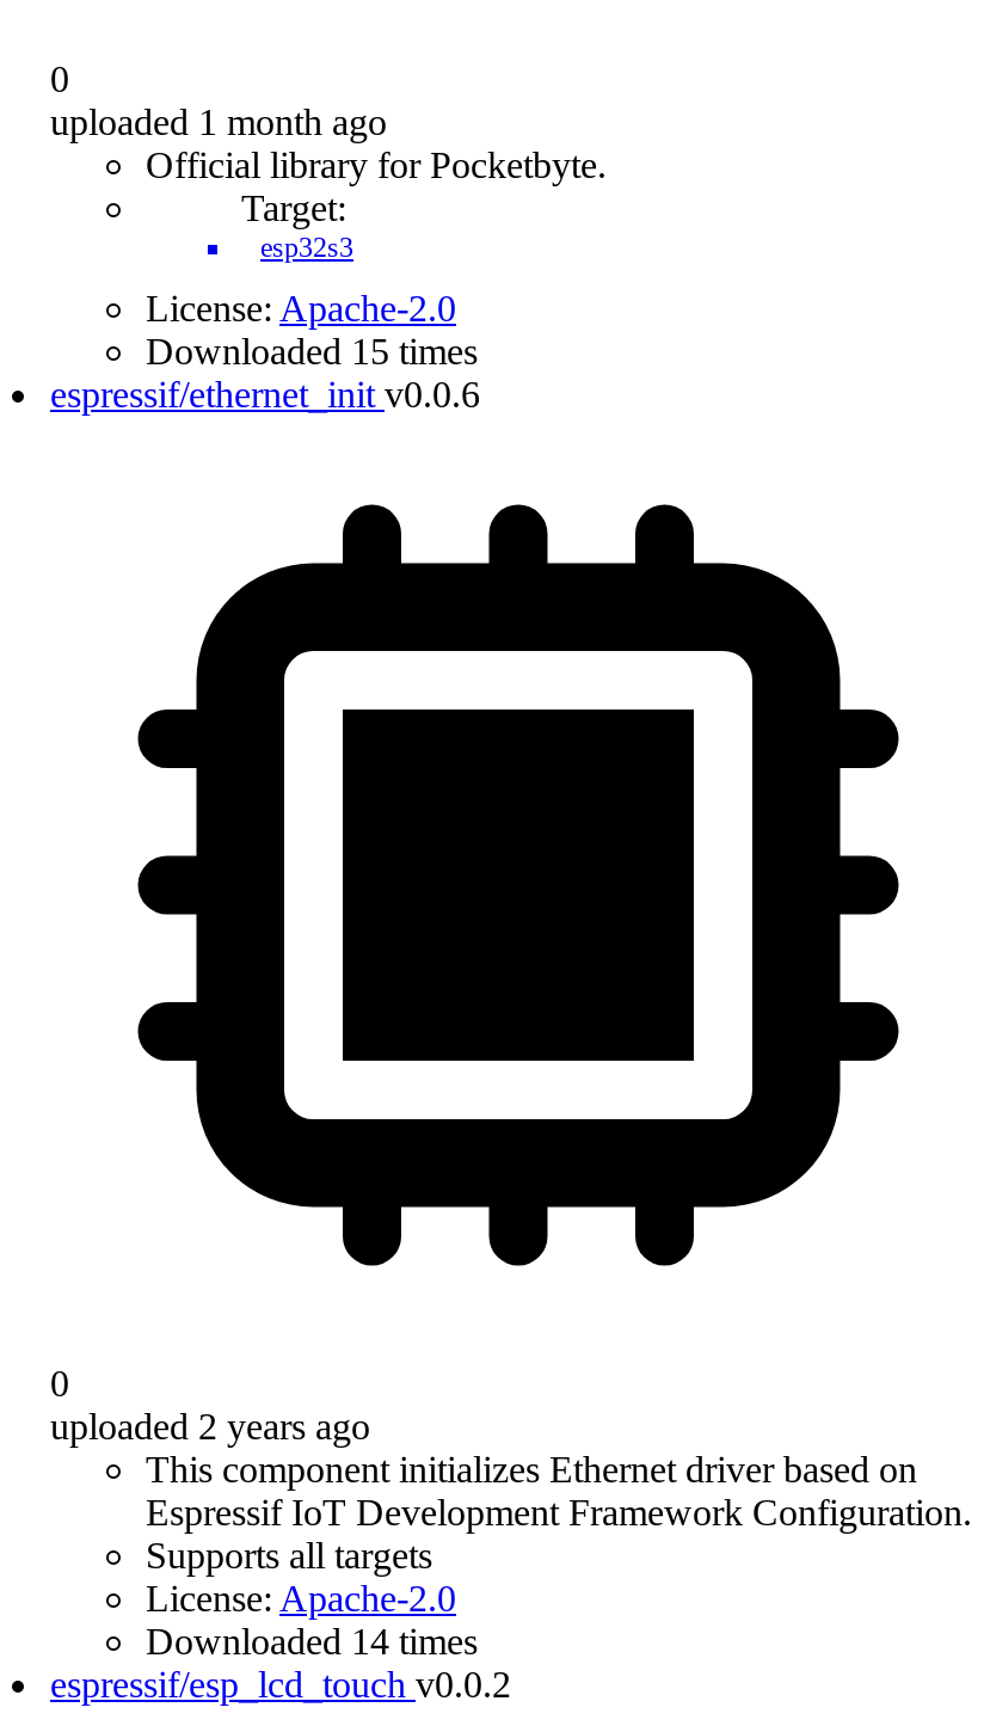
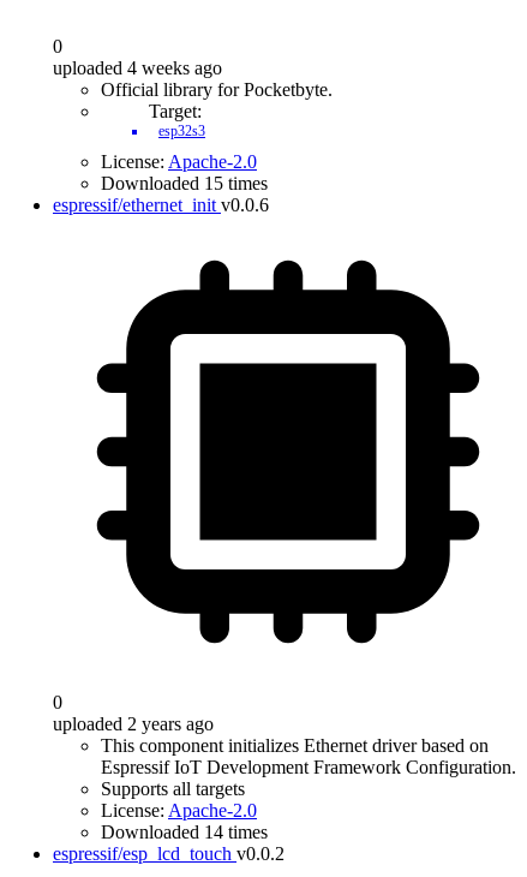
- uploaded 1 month ago
+ uploaded 4 weeks ago
